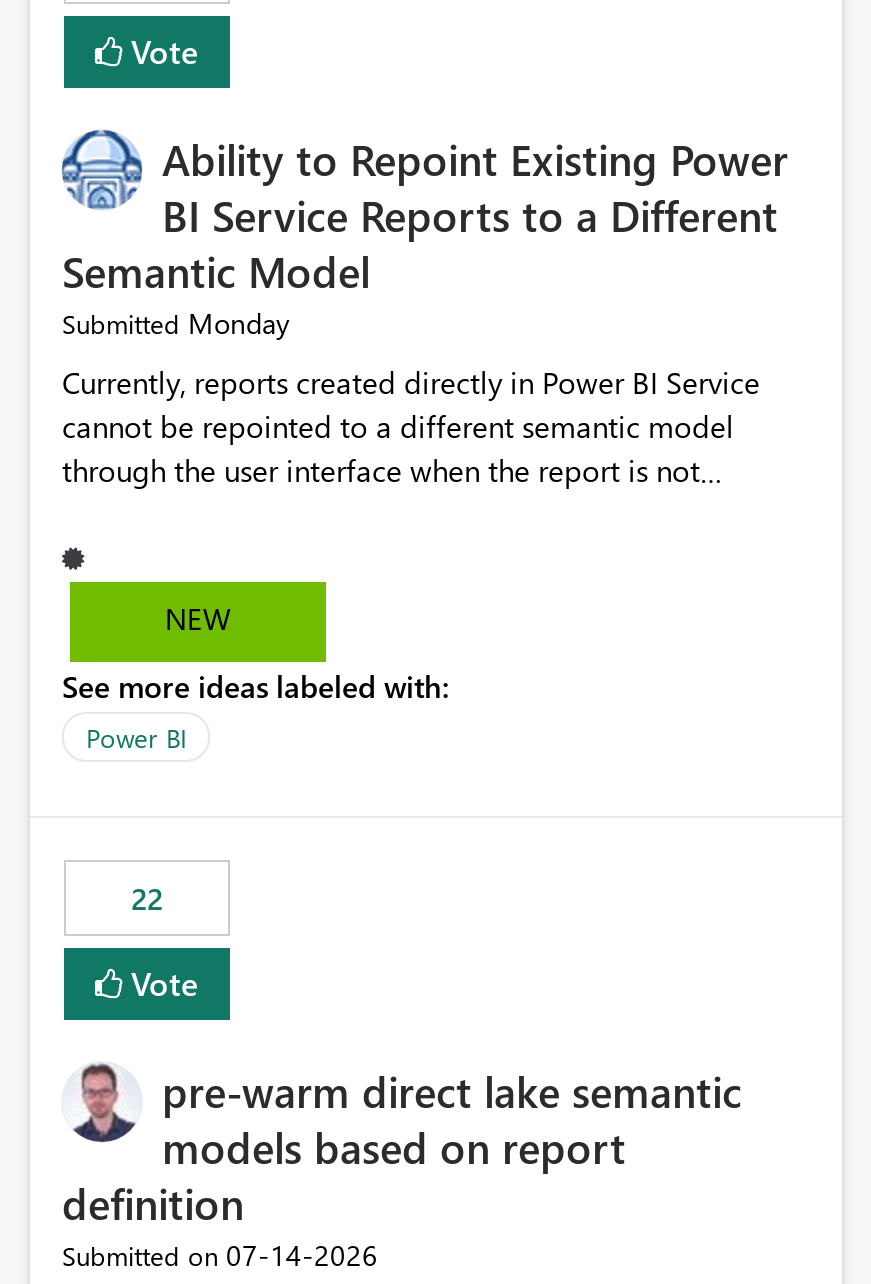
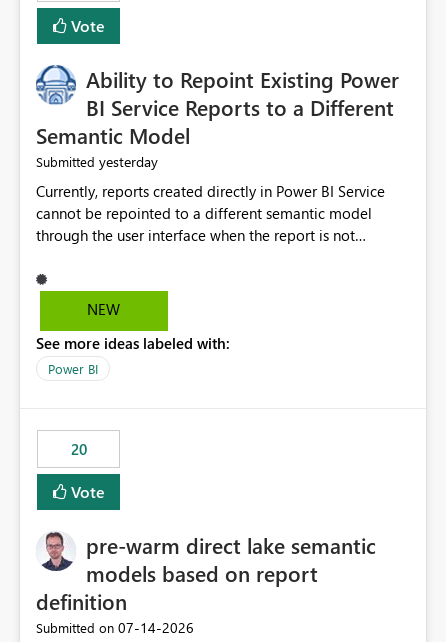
- Submitted Monday
+ Submitted yesterday

- 22
+ 20
